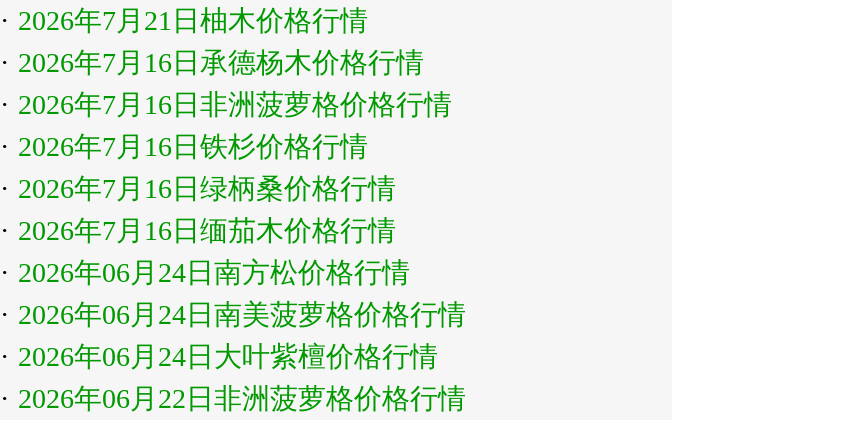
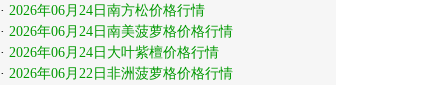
- · 2026年7月21日柚木价格行情
- · 2026年7月16日承德杨木价格行情
- · 2026年7月16日非洲菠萝格价格行情
- · 2026年7月16日铁杉价格行情
- · 2026年7月16日绿柄桑价格行情
- · 2026年7月16日缅茄木价格行情
